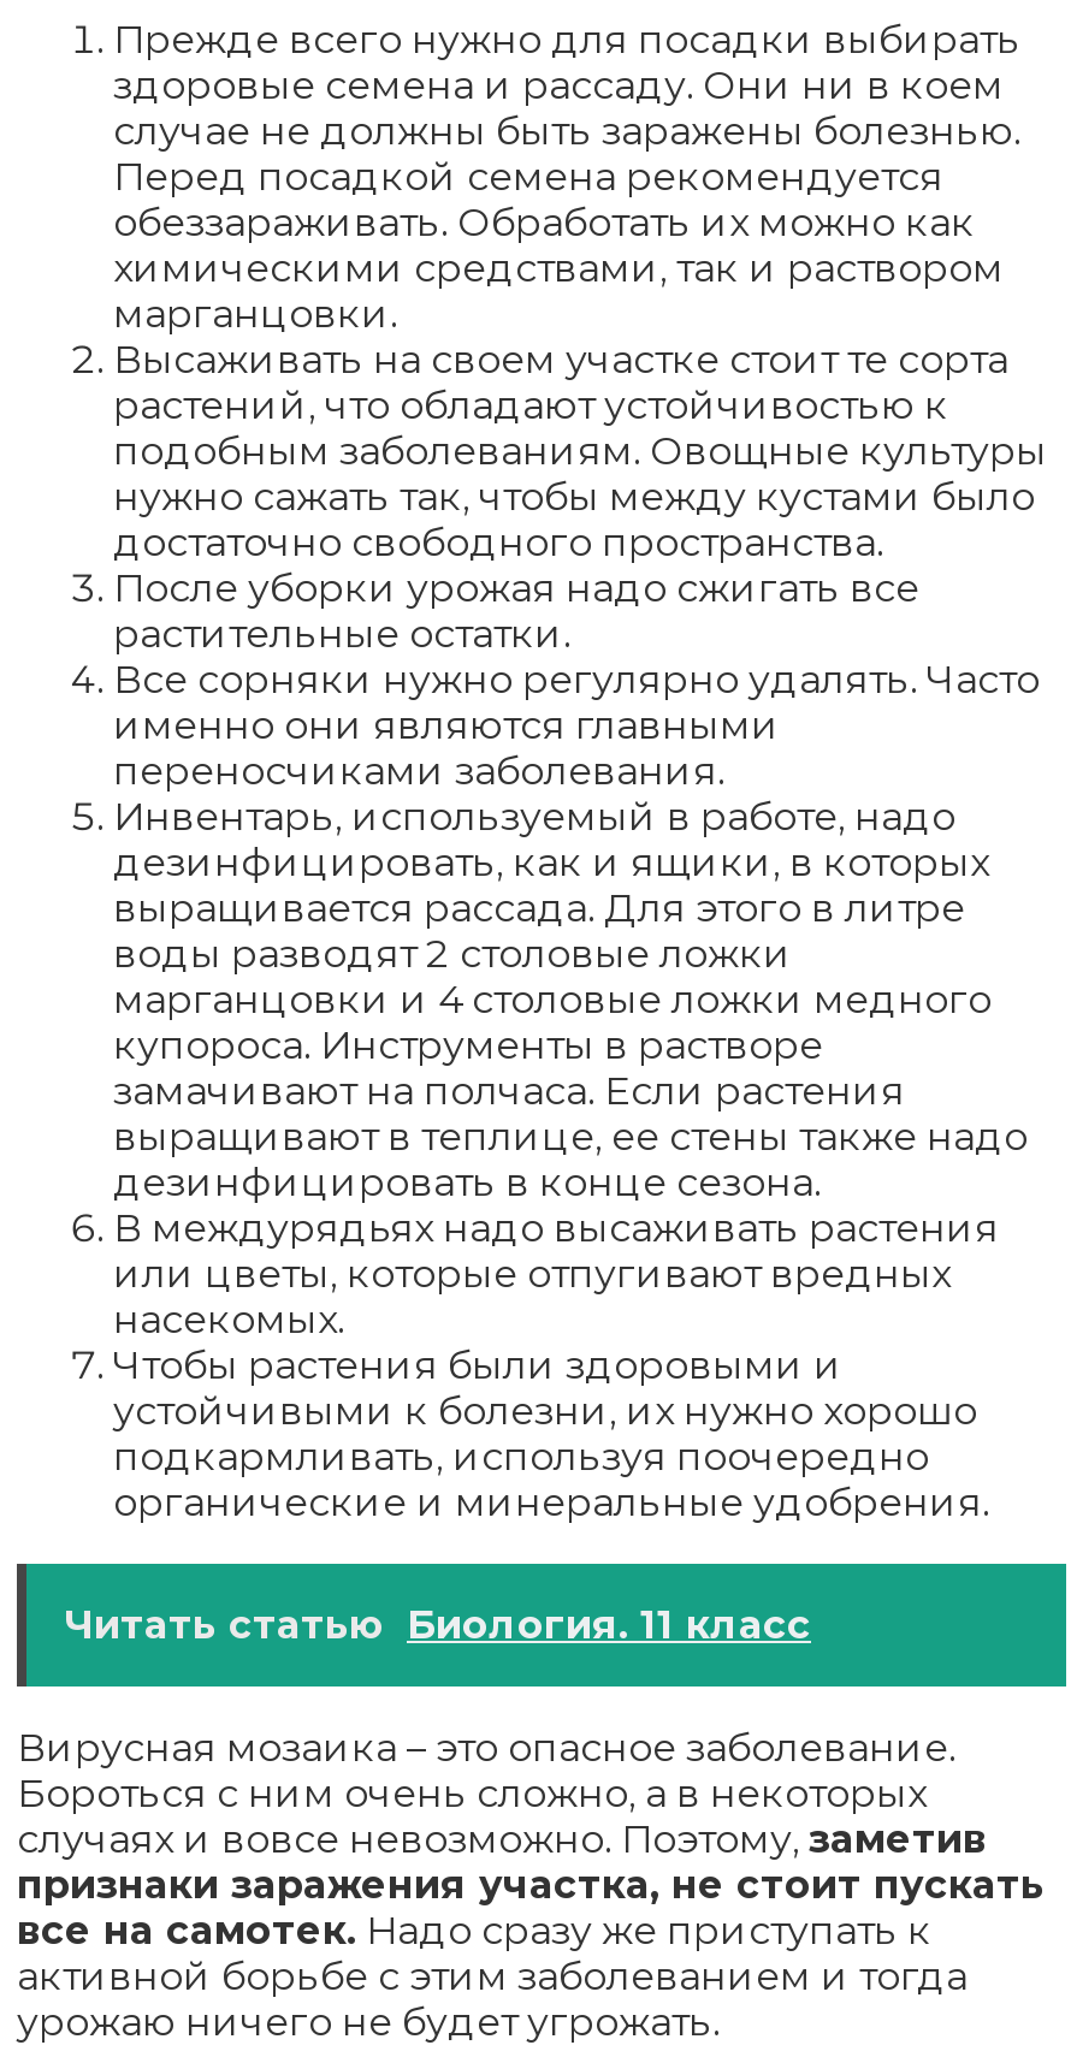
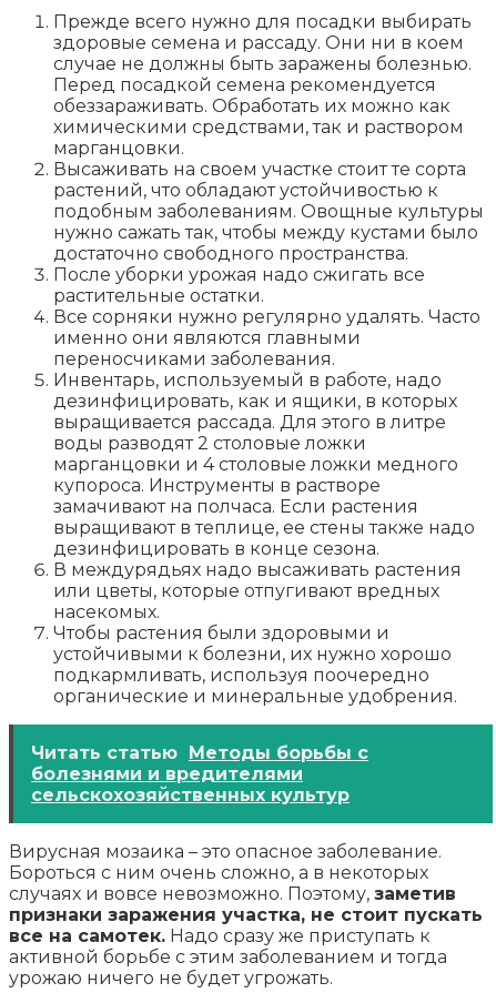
- Читать статью Биология. 11 класс
+ Читать статью Методы борьбы с
+ болезнями и вредителями
+ сельскохозяйственных культур
